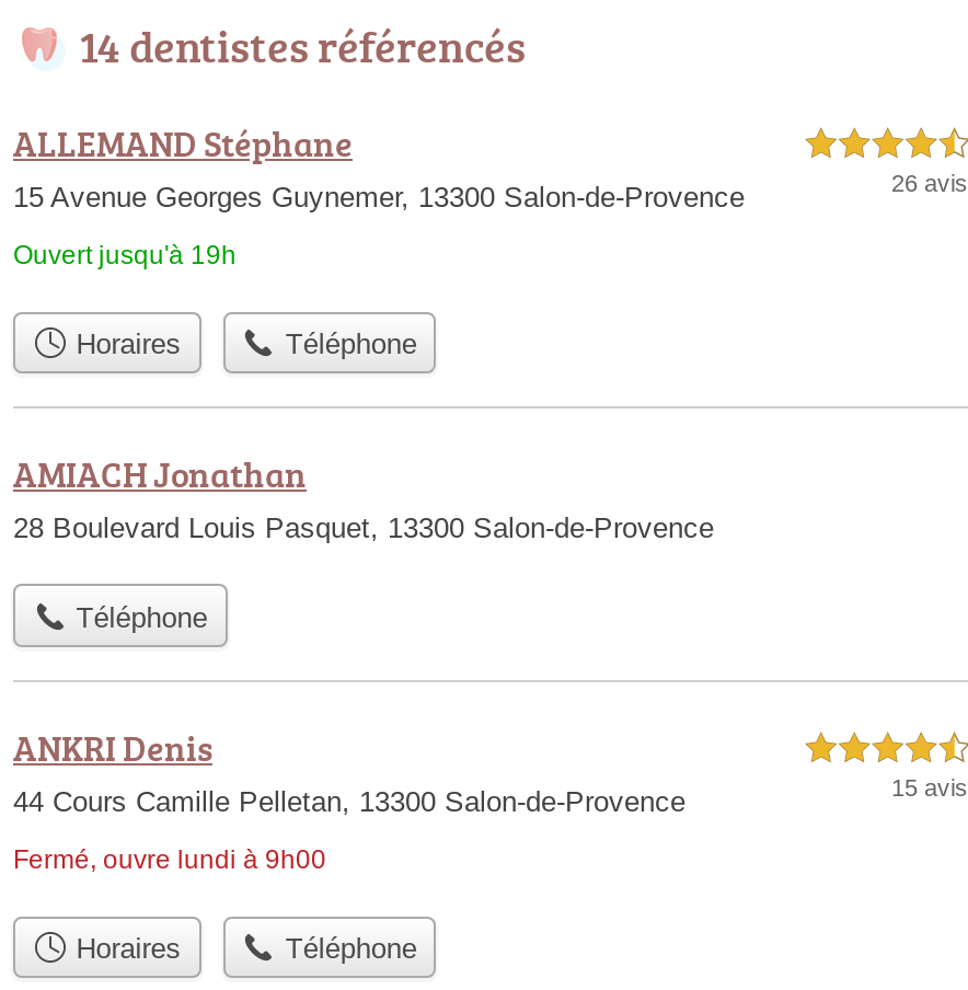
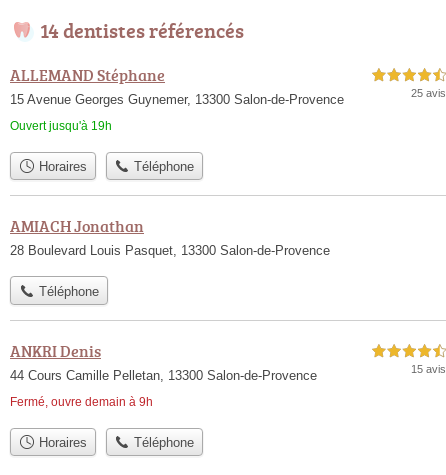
- 26 avis
+ 25 avis

- Fermé, ouvre lundi à 9h00
+ Fermé, ouvre demain à 9h
